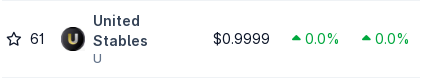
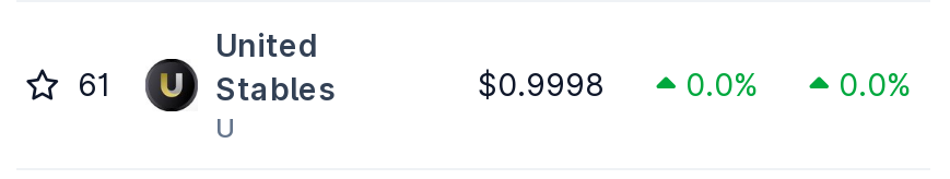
- $0.9999
+ $0.9998
